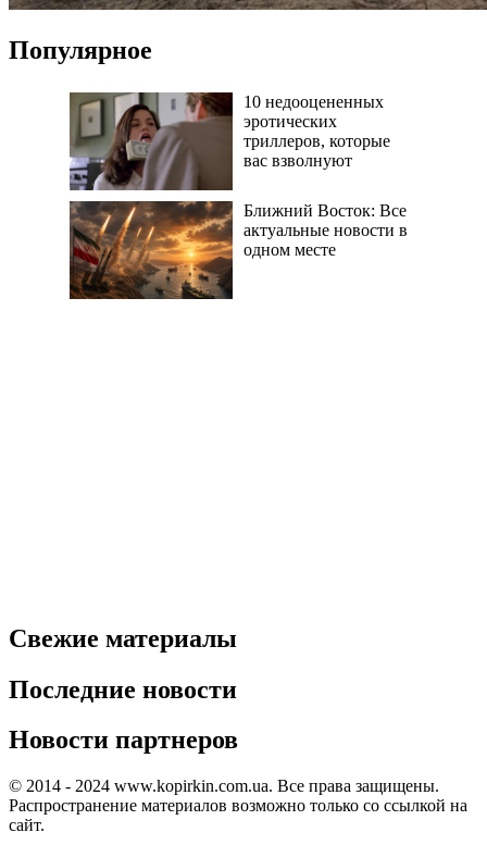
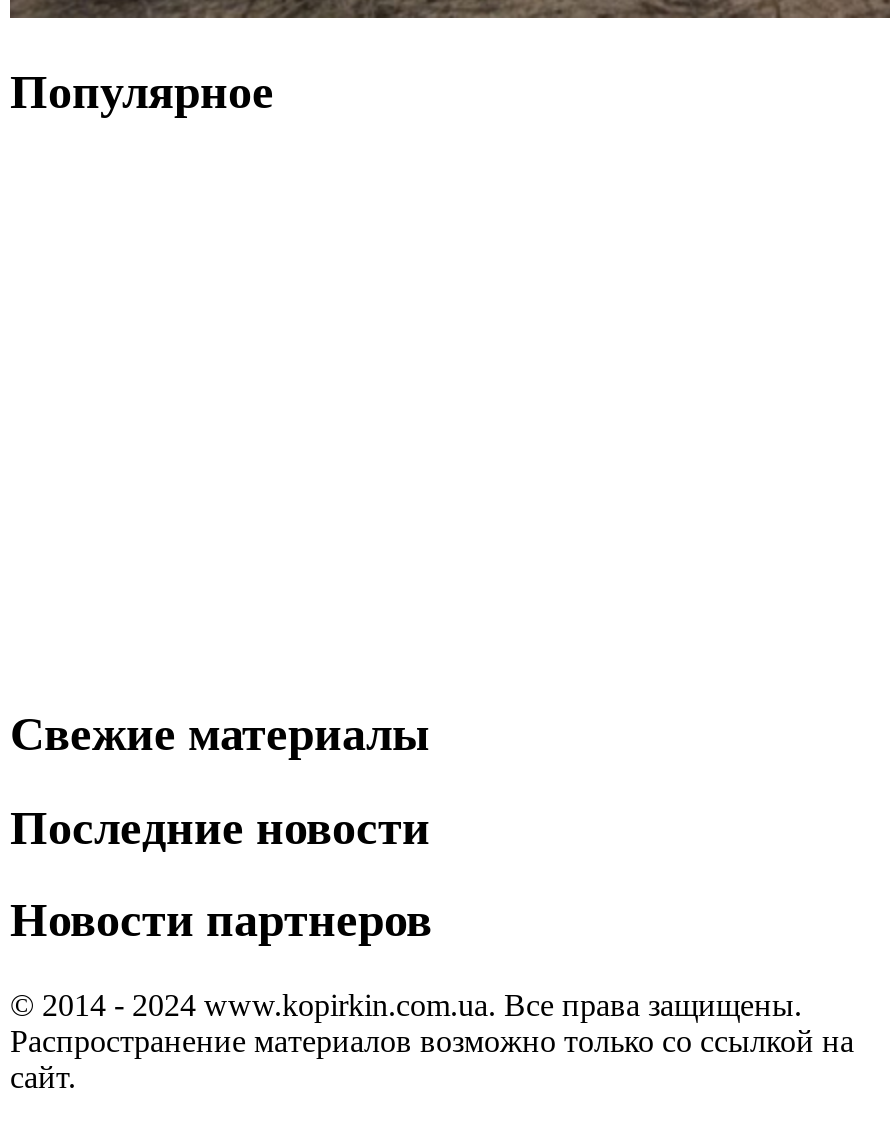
- [image]
- 10 недооцененных
- эротических
- триллеров, которые
- вас взволнуют
- Ближний Восток: Все
- актуальные новости в
- одном месте

- [image]
